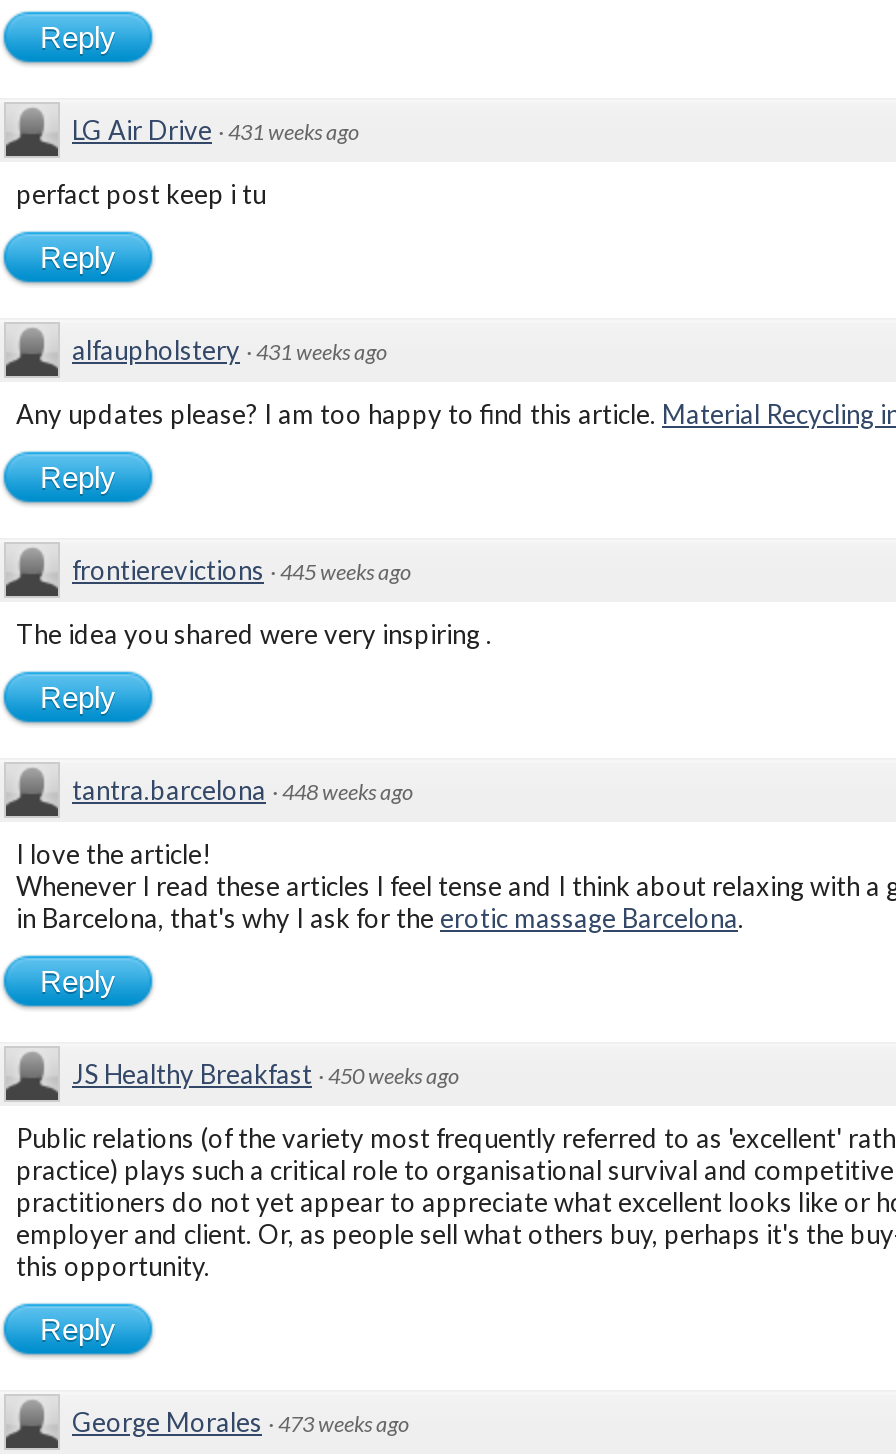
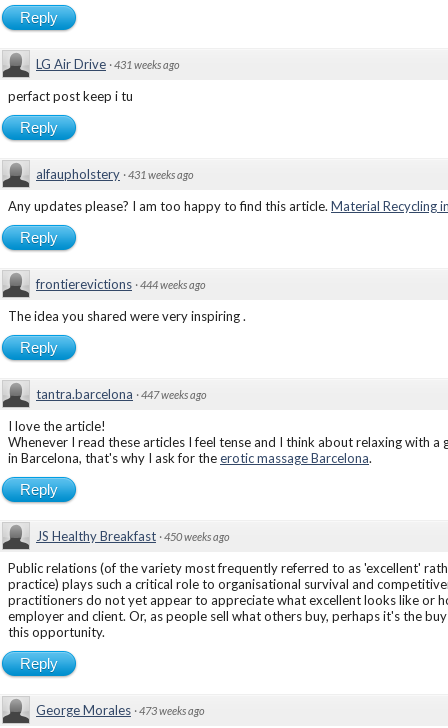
- frontierevictions ·445 weeks ago
+ frontierevictions ·444 weeks ago

- tantra.barcelona ·448 weeks ago
+ tantra.barcelona ·447 weeks ago
